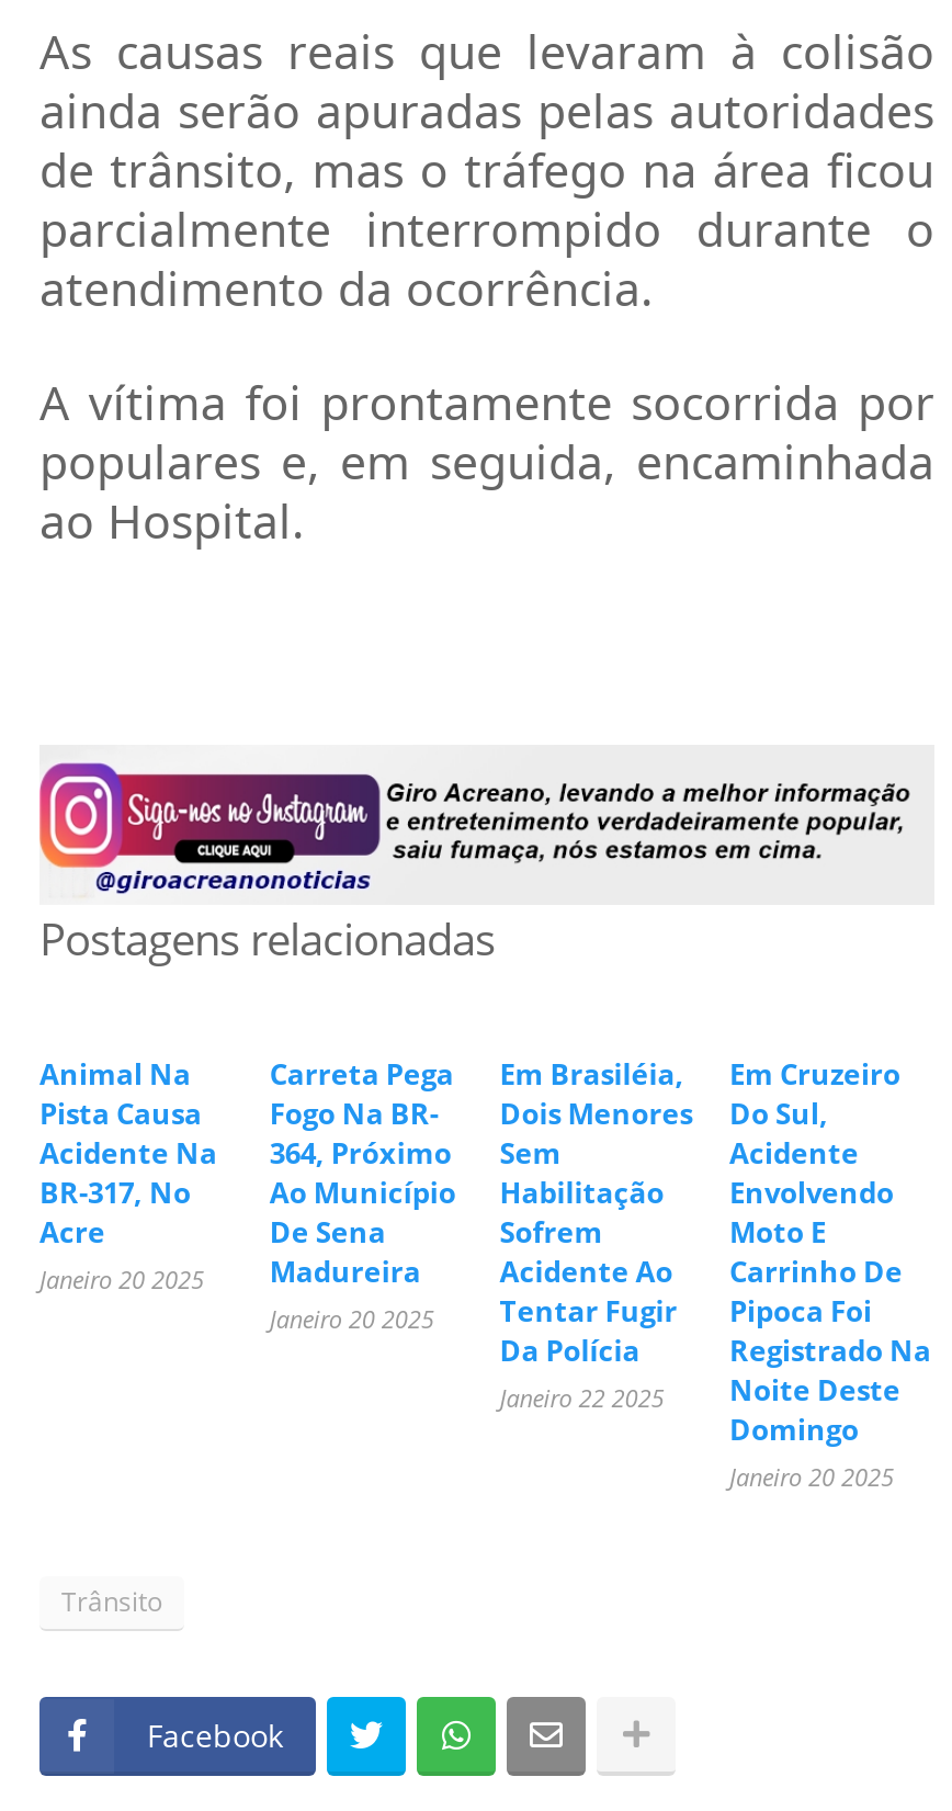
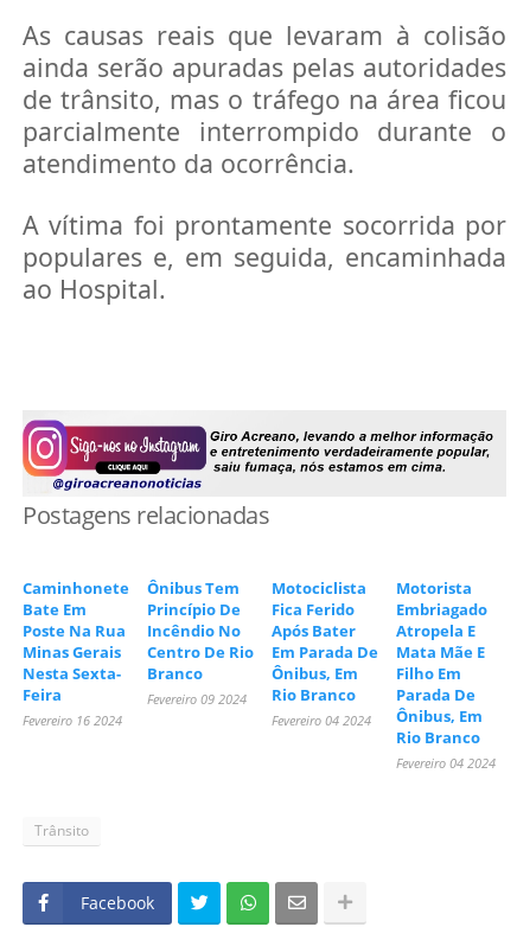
- Animal Na
- Pista Causa
- Acidente Na
- BR-317, No
- Acre
- Janeiro 20 2025
+ Caminhonete
+ Bate Em
+ Poste Na Rua
+ Minas Gerais
+ Nesta Sexta-
+ Feira
+ Fevereiro 16 2024

- Carreta Pega
- Fogo Na BR-
- 364, Próximo
- Ao Município
- De Sena
- Madureira
- Janeiro 20 2025
+ Ônibus Tem
+ Princípio De
+ Incêndio No
+ Centro De Rio
+ Branco
+ Fevereiro 09 2024

- Em Brasiléia,
- Dois Menores
- Sem
- Habilitação
- Sofrem
- Acidente Ao
- Tentar Fugir
- Da Polícia
- Janeiro 22 2025
+ Motociclista
+ Fica Ferido
+ Após Bater
+ Em Parada De
+ Ônibus, Em
+ Rio Branco
+ Fevereiro 04 2024

- Em Cruzeiro
- Do Sul,
- Acidente
- Envolvendo
- Moto E
- Carrinho De
- Pipoca Foi
- Registrado Na
- Noite Deste
- Domingo
- Janeiro 20 2025
+ Motorista
+ Embriagado
+ Atropela E
+ Mata Mãe E
+ Filho Em
+ Parada De
+ Ônibus, Em
+ Rio Branco
+ Fevereiro 04 2024
